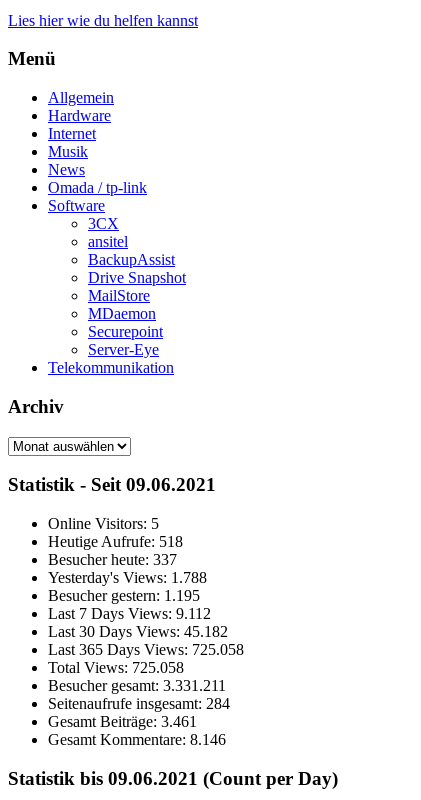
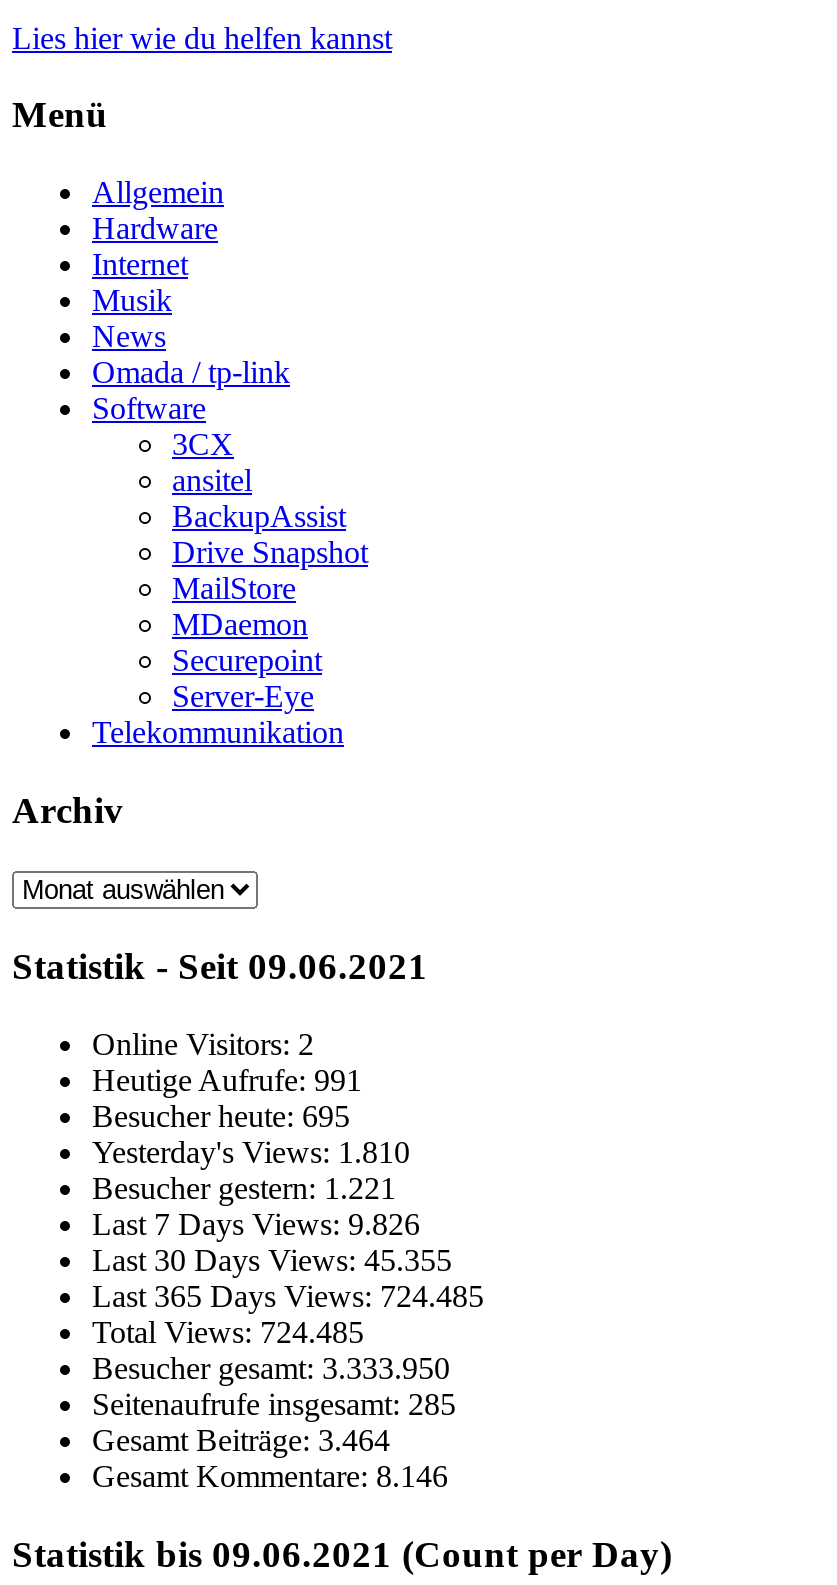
- Online Visitors: 5
+ Online Visitors: 2

- Heutige Aufrufe: 518
+ Heutige Aufrufe: 991

- Besucher heute: 337
+ Besucher heute: 695

- Yesterday's Views: 1.788
+ Yesterday's Views: 1.810

- Besucher gestern: 1.195
+ Besucher gestern: 1.221

- Last 7 Days Views: 9.112
+ Last 7 Days Views: 9.826

- Last 30 Days Views: 45.182
+ Last 30 Days Views: 45.355

- Last 365 Days Views: 725.058
+ Last 365 Days Views: 724.485

- Total Views: 725.058
+ Total Views: 724.485

- Besucher gesamt: 3.331.211
+ Besucher gesamt: 3.333.950

- Seitenaufrufe insgesamt: 284
+ Seitenaufrufe insgesamt: 285

- Gesamt Beiträge:3.461
+ Gesamt Beiträge:3.464
